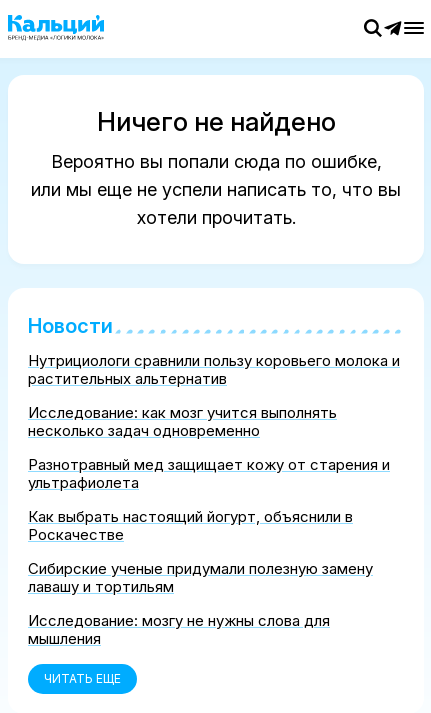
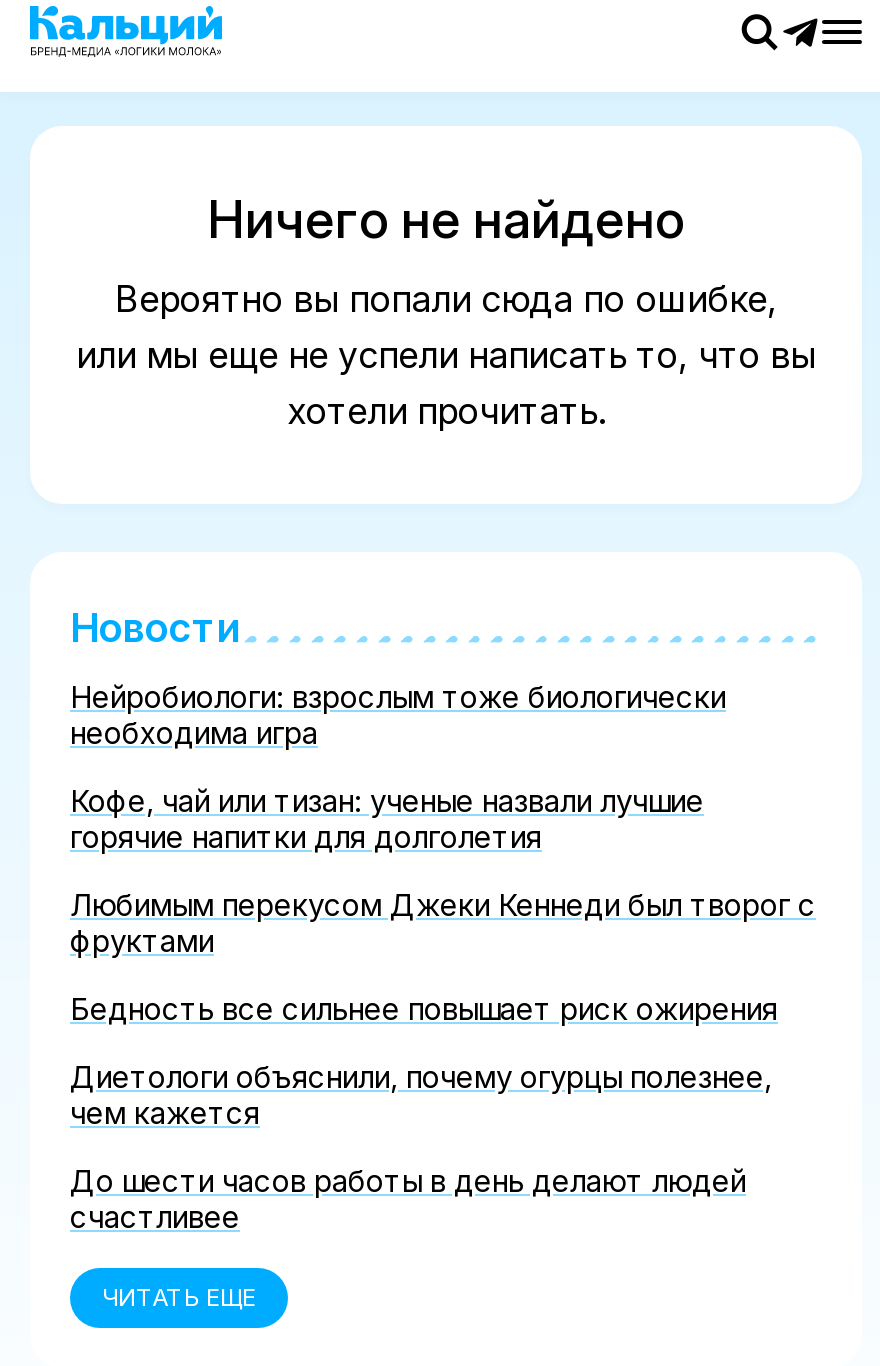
- Нутрициологи сравнили пользу коровьего молока и
- растительных альтернатив
+ Нейробиологи: взрослым тоже биологически
+ необходима игра

- Исследование: как мозг учится выполнять
- несколько задач одновременно
+ Кофе, чай или тизан: ученые назвали лучшие
+ горячие напитки для долголетия

- Разнотравный мед защищает кожу от старения и
- ультрафиолета
+ Любимым перекусом Джеки Кеннеди был творог с
+ фруктами

- Как выбрать настоящий йогурт, объяснили в
- Роскачестве
+ Бедность все сильнее повышает риск ожирения

- Сибирские ученые придумали полезную замену
- лавашу и тортильям
+ Диетологи объяснили, почему огурцы полезнее,
+ чем кажется

- Исследование: мозгу не нужны слова для
- мышления
+ До шести часов работы в день делают людей
+ счастливее
